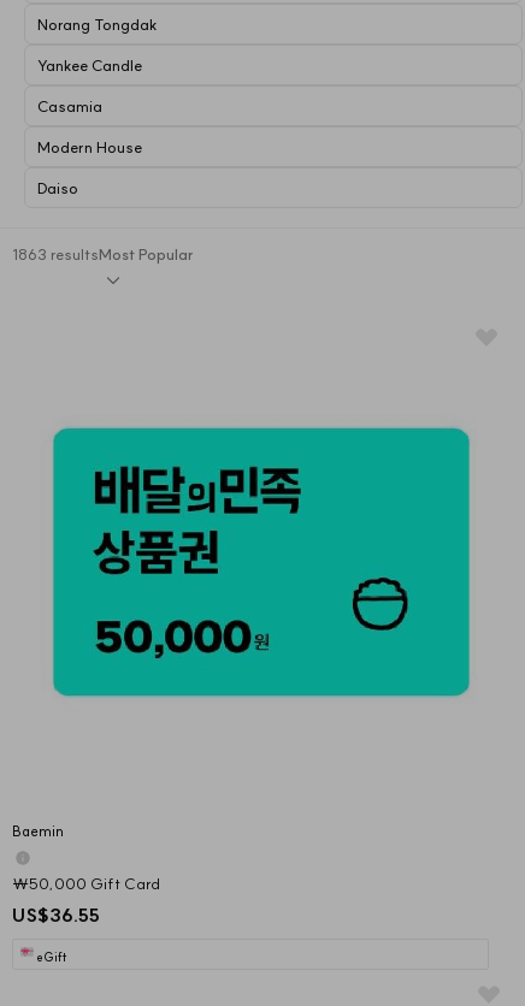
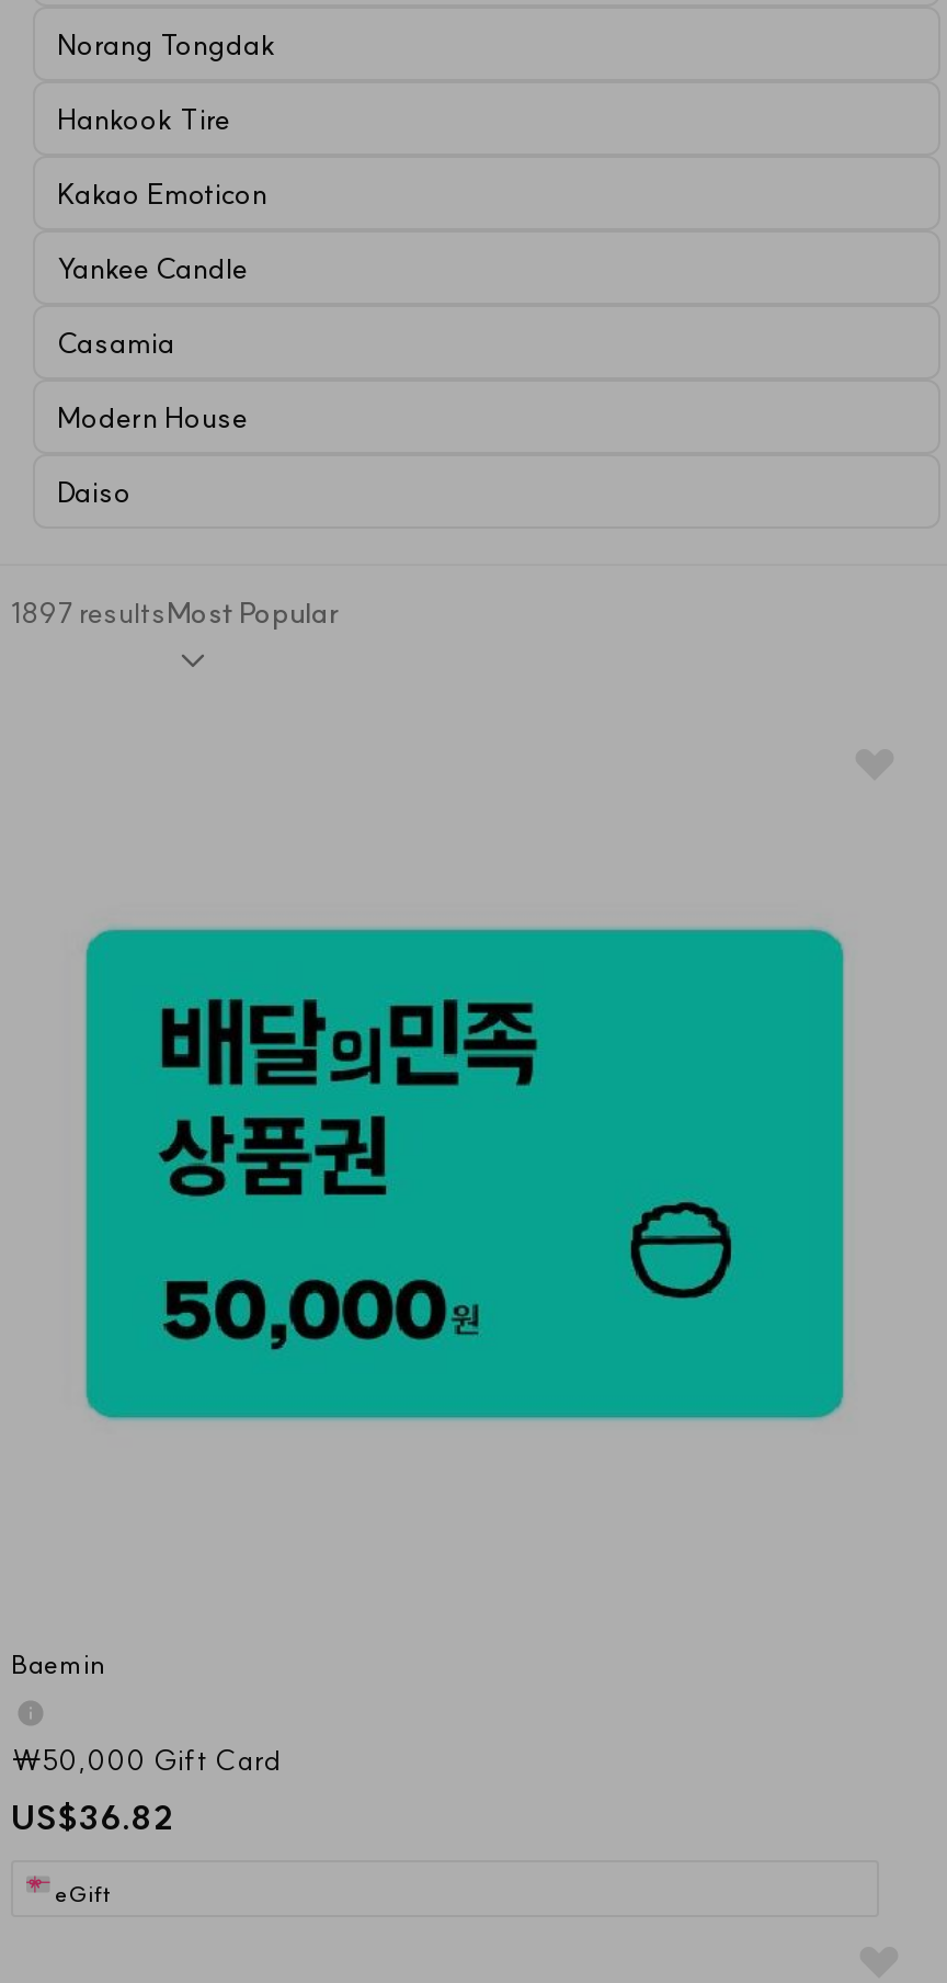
+ Hankook Tire
+ Kakao Emoticon

- 1863 resultsMost Popular
+ 1897 resultsMost Popular

- US$36.55
+ US$36.82
